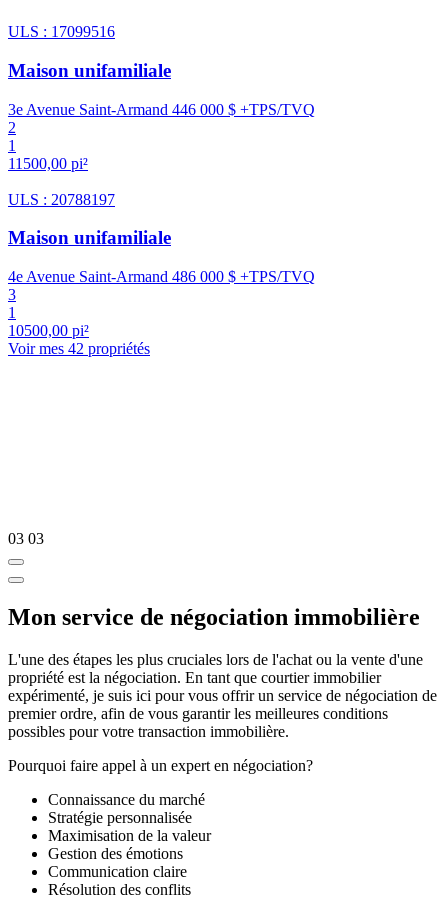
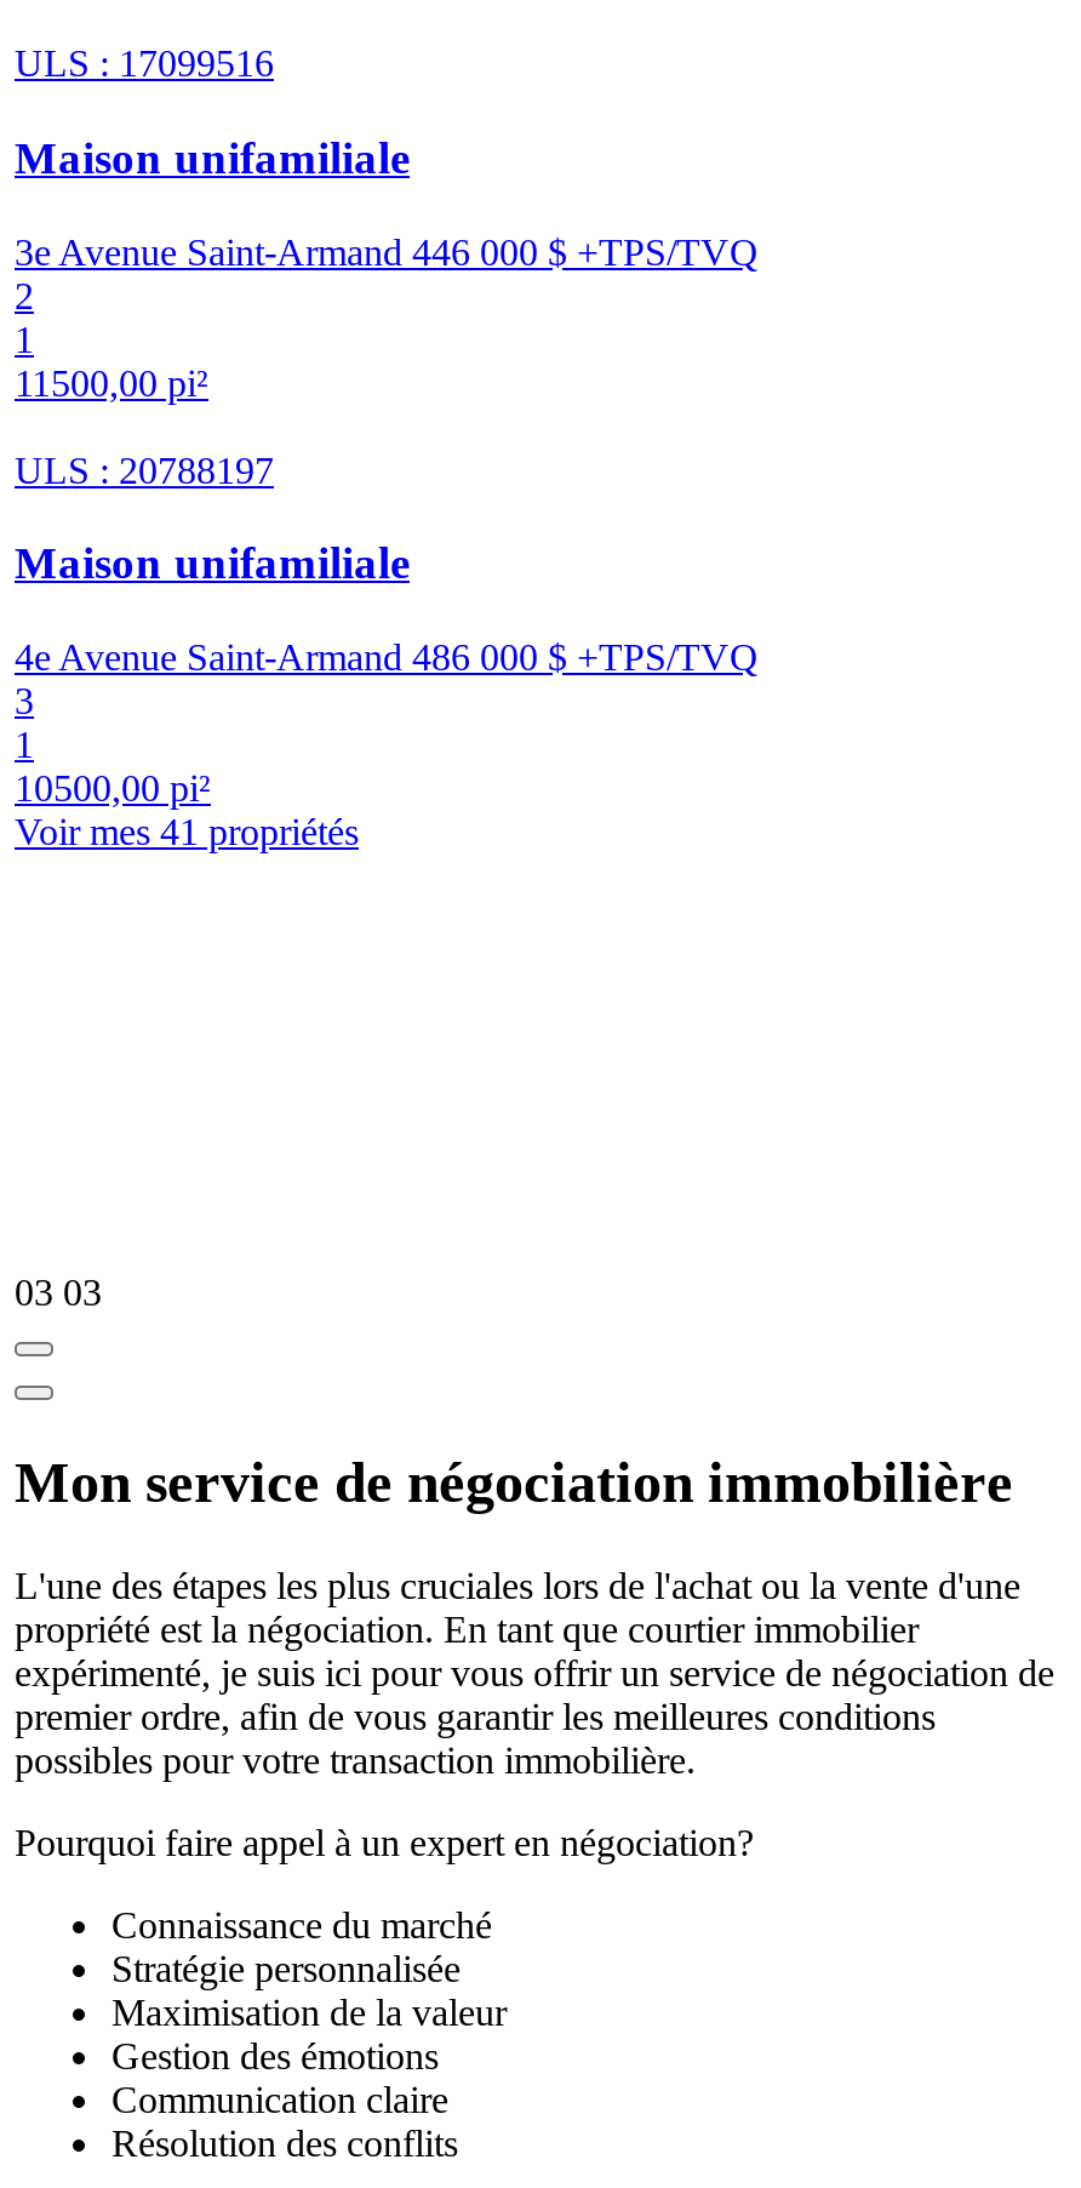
- Voir mes 42 propriétés
+ Voir mes 41 propriétés
